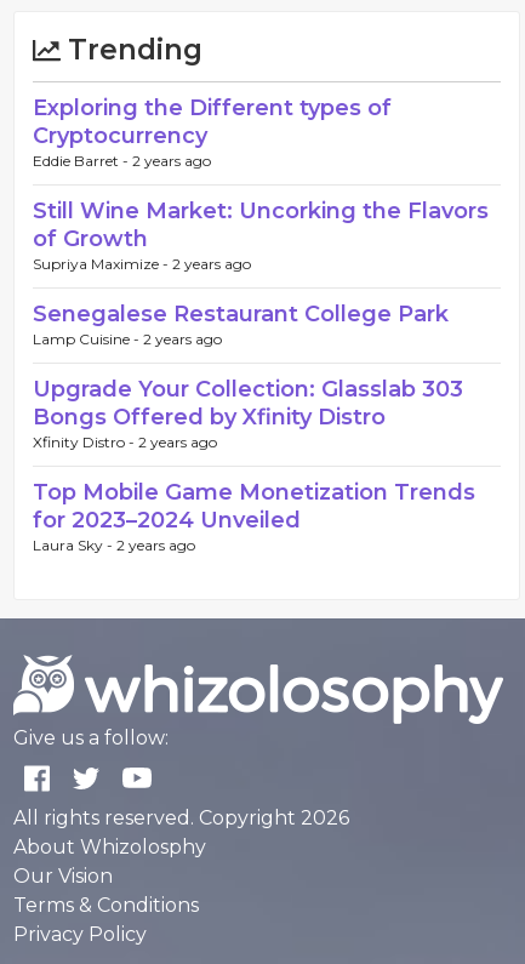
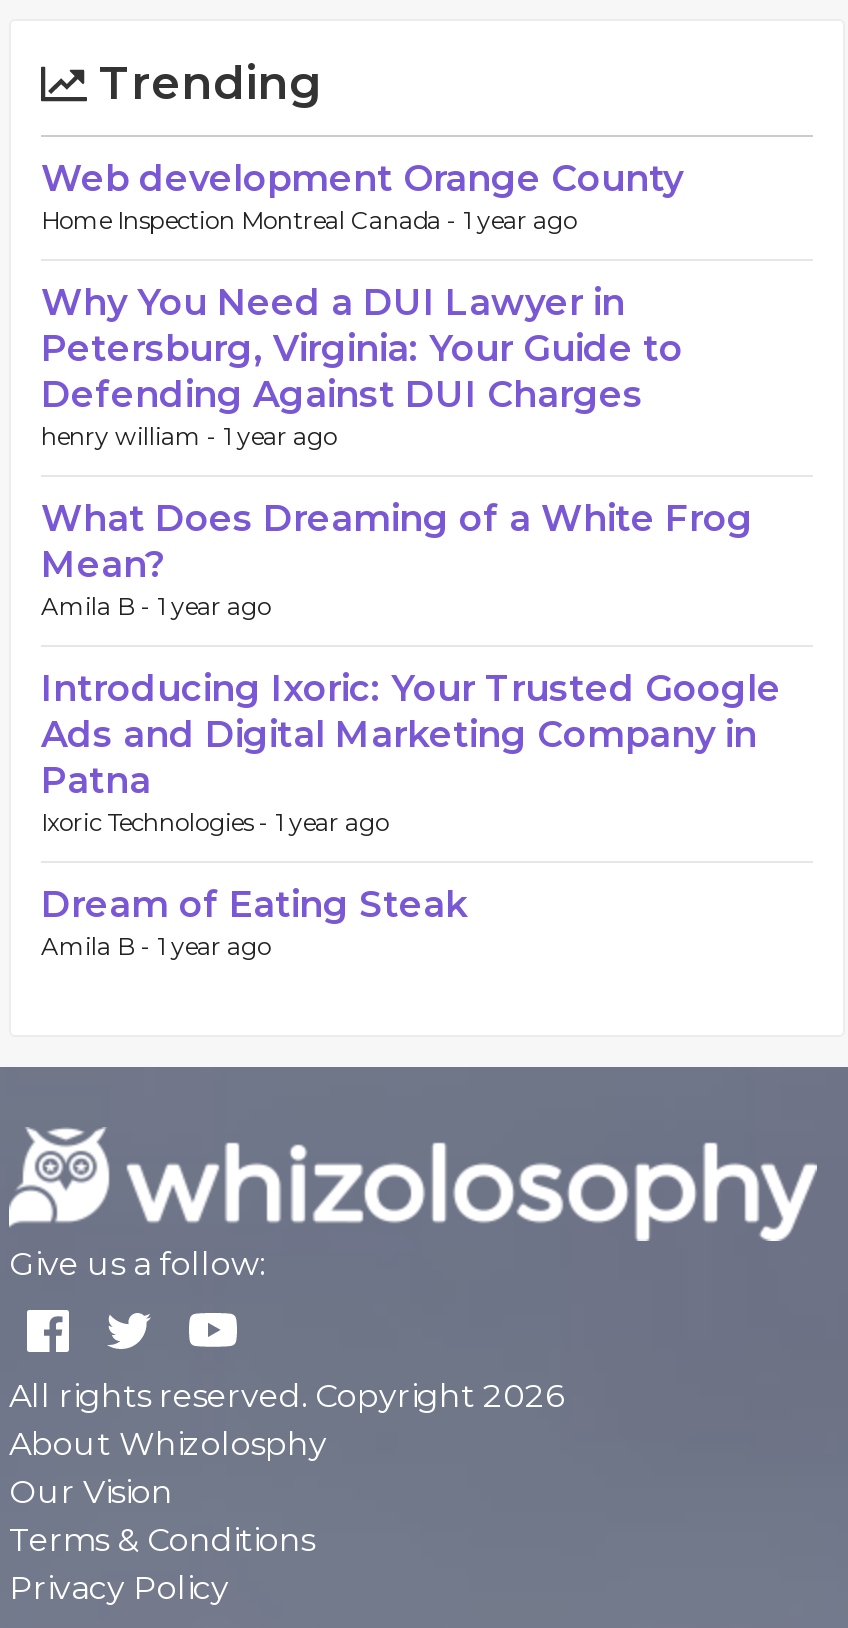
- Exploring the Different types of
- Cryptocurrency
- Eddie Barret - 2 years ago
+ Web development Orange County
+ Home Inspection Montreal Canada - 1 year ago

- Still Wine Market: Uncorking the Flavors
- of Growth
- Supriya Maximize - 2 years ago
+ Why You Need a DUI Lawyer in
+ Petersburg, Virginia: Your Guide to
+ Defending Against DUI Charges
+ henry william - 1 year ago

- Senegalese Restaurant College Park
- Lamp Cuisine - 2 years ago
+ What Does Dreaming of a White Frog
+ Mean?
+ Amila B - 1 year ago

- Upgrade Your Collection: Glasslab 303
- Bongs Offered by Xfinity Distro
- Xfinity Distro - 2 years ago
+ Introducing Ixoric: Your Trusted Google
+ Ads and Digital Marketing Company in
+ Patna
+ Ixoric Technologies - 1 year ago

- Top Mobile Game Monetization Trends
- for 2023–2024 Unveiled
- Laura Sky - 2 years ago
+ Dream of Eating Steak
+ Amila B - 1 year ago
